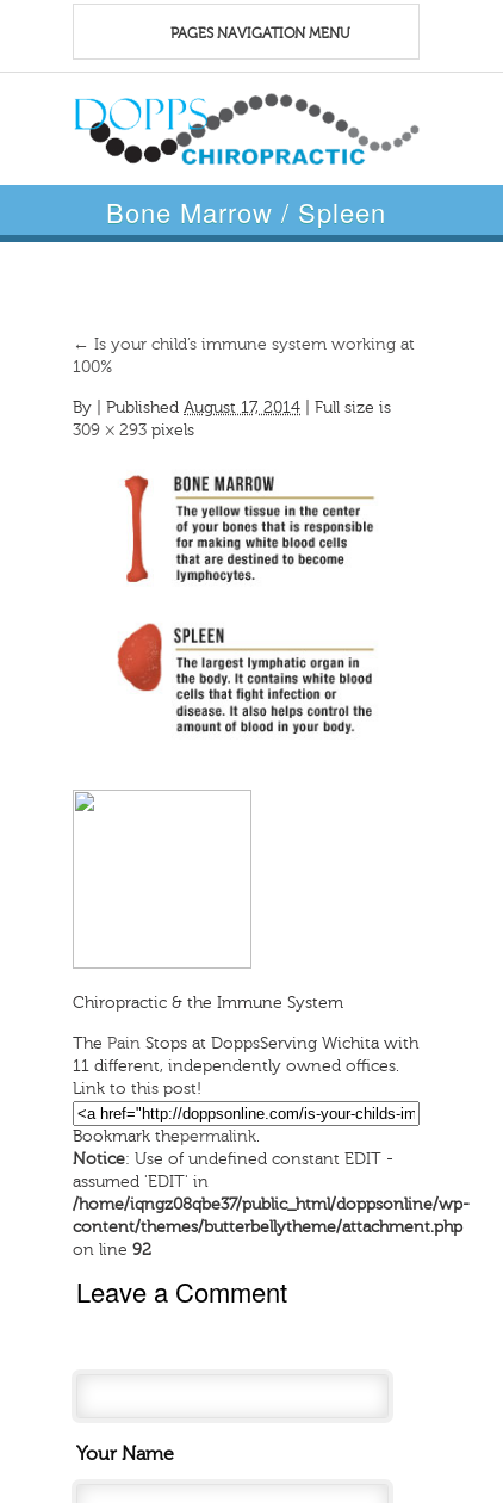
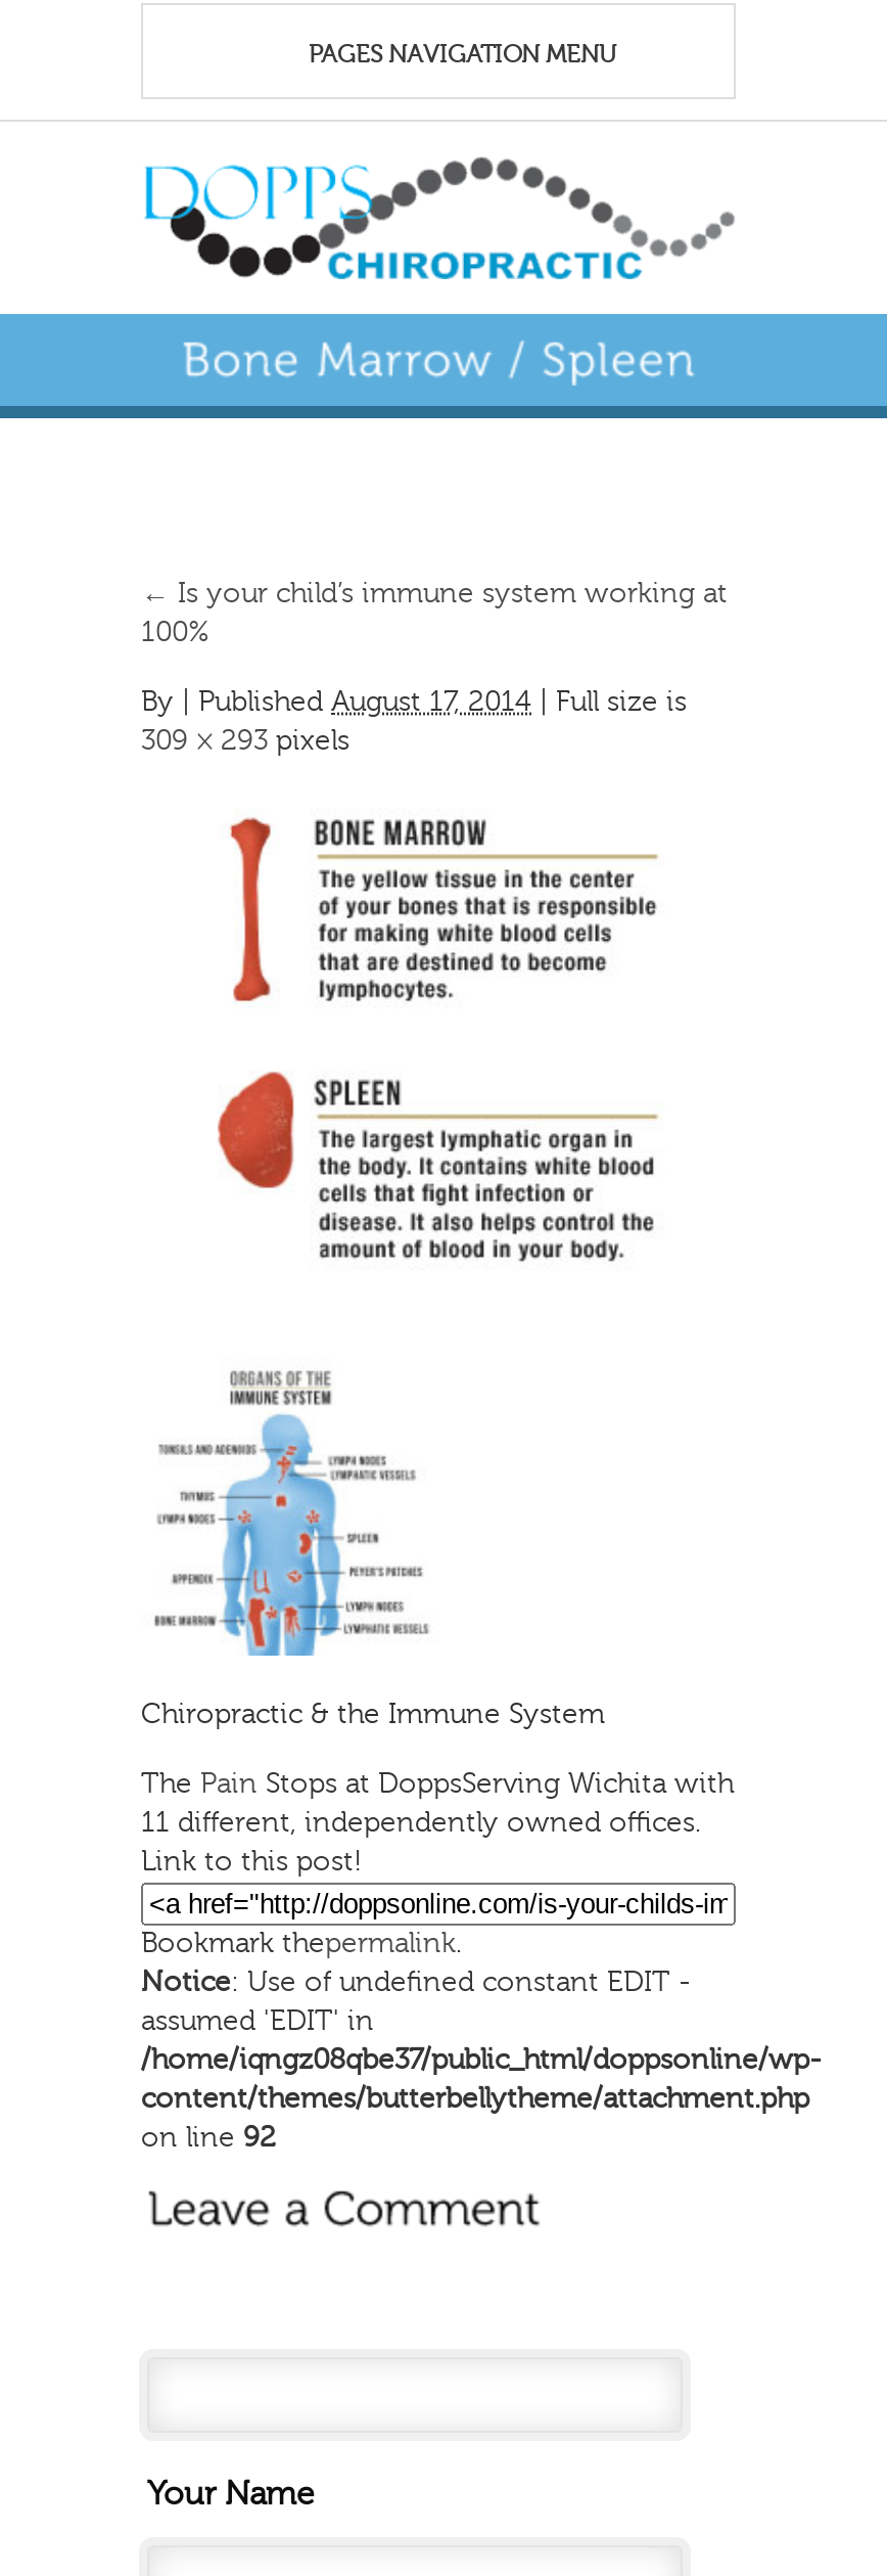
- Bone Marrow / Spleen

+ [image]

- Leave a Comment
